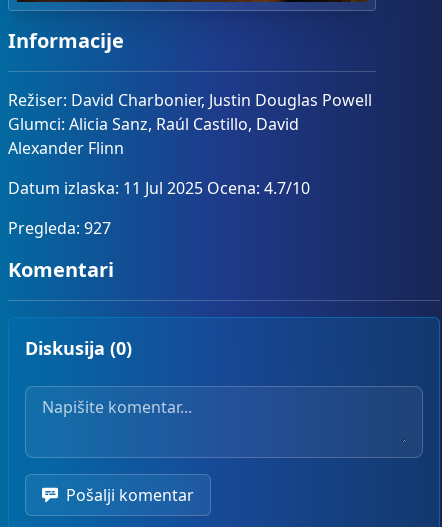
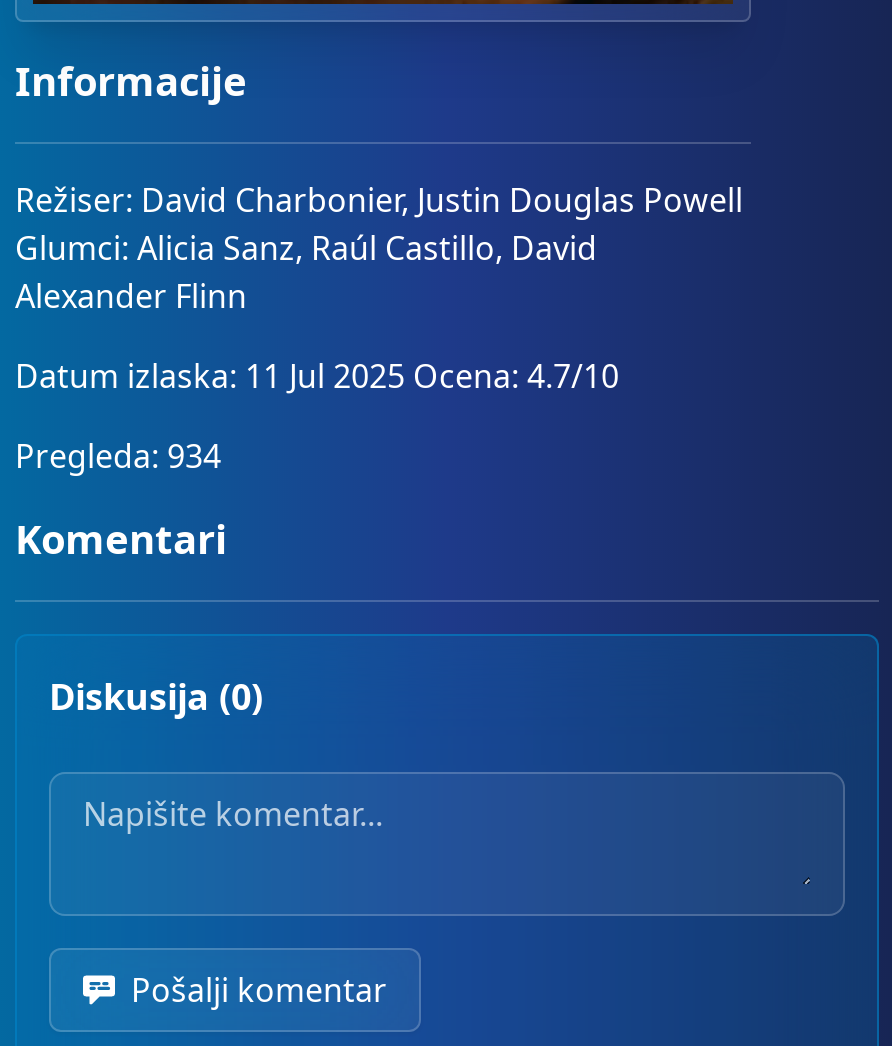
- Pregleda: 927
+ Pregleda: 934
